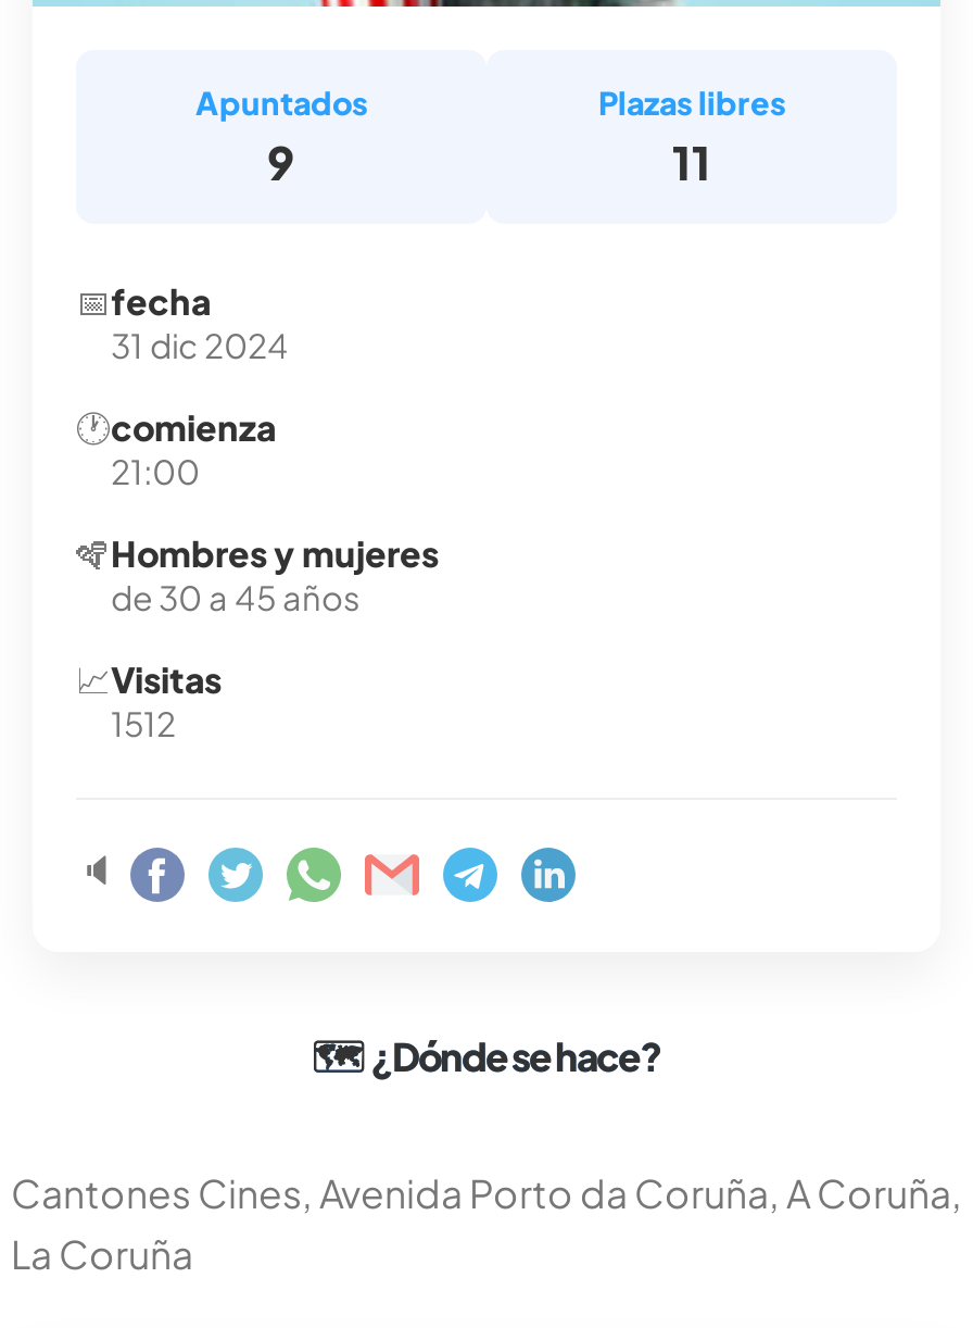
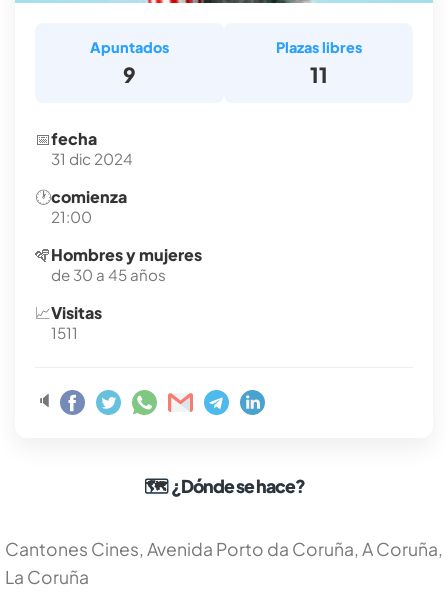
- 1512
+ 1511
